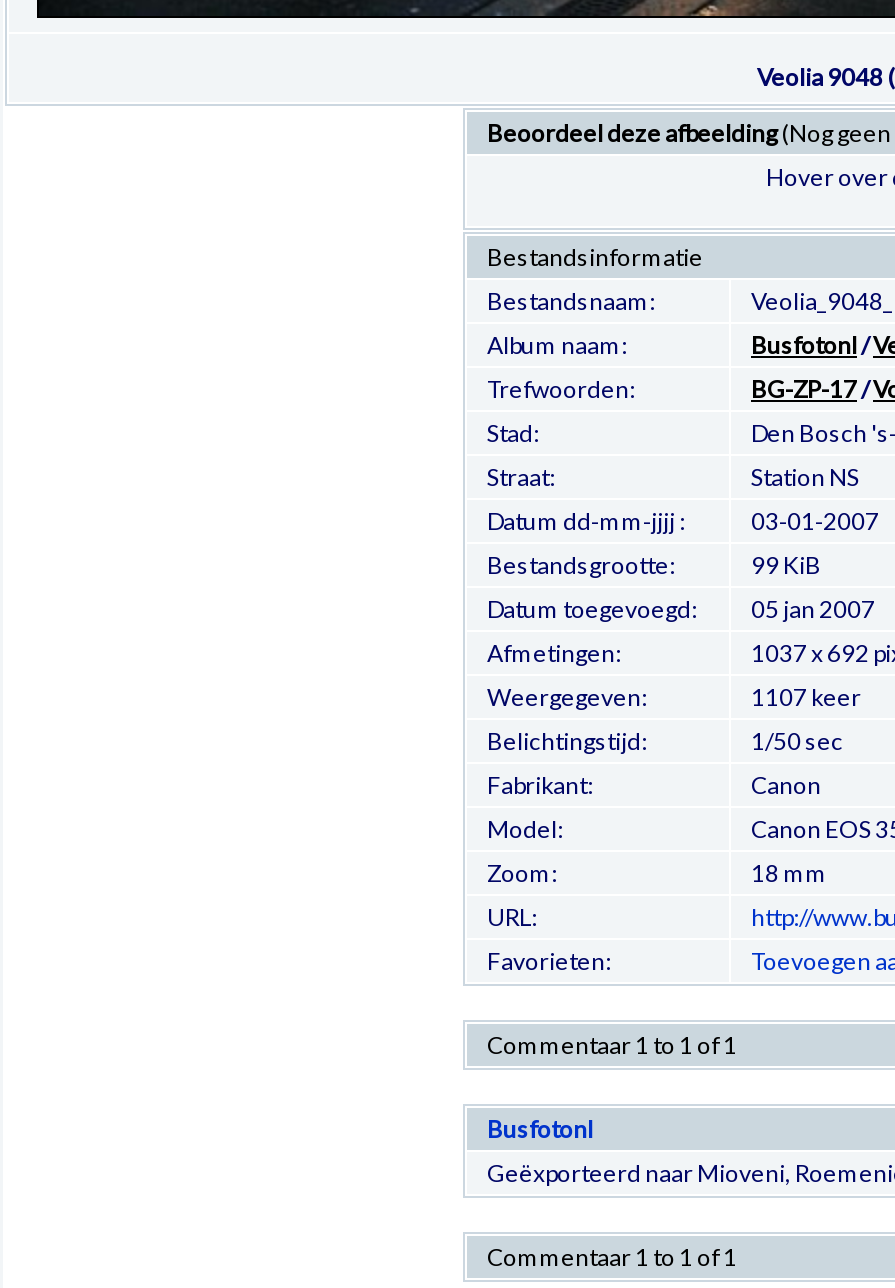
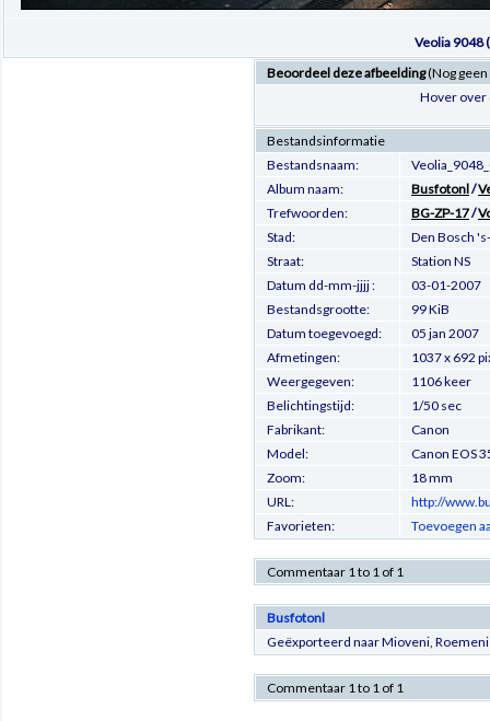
- 1107 keer
+ 1106 keer
